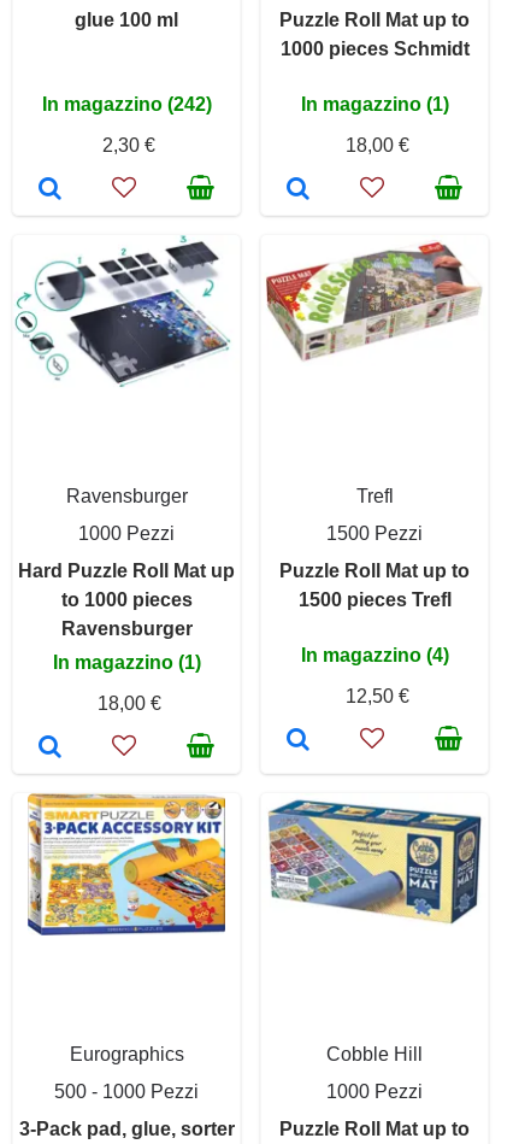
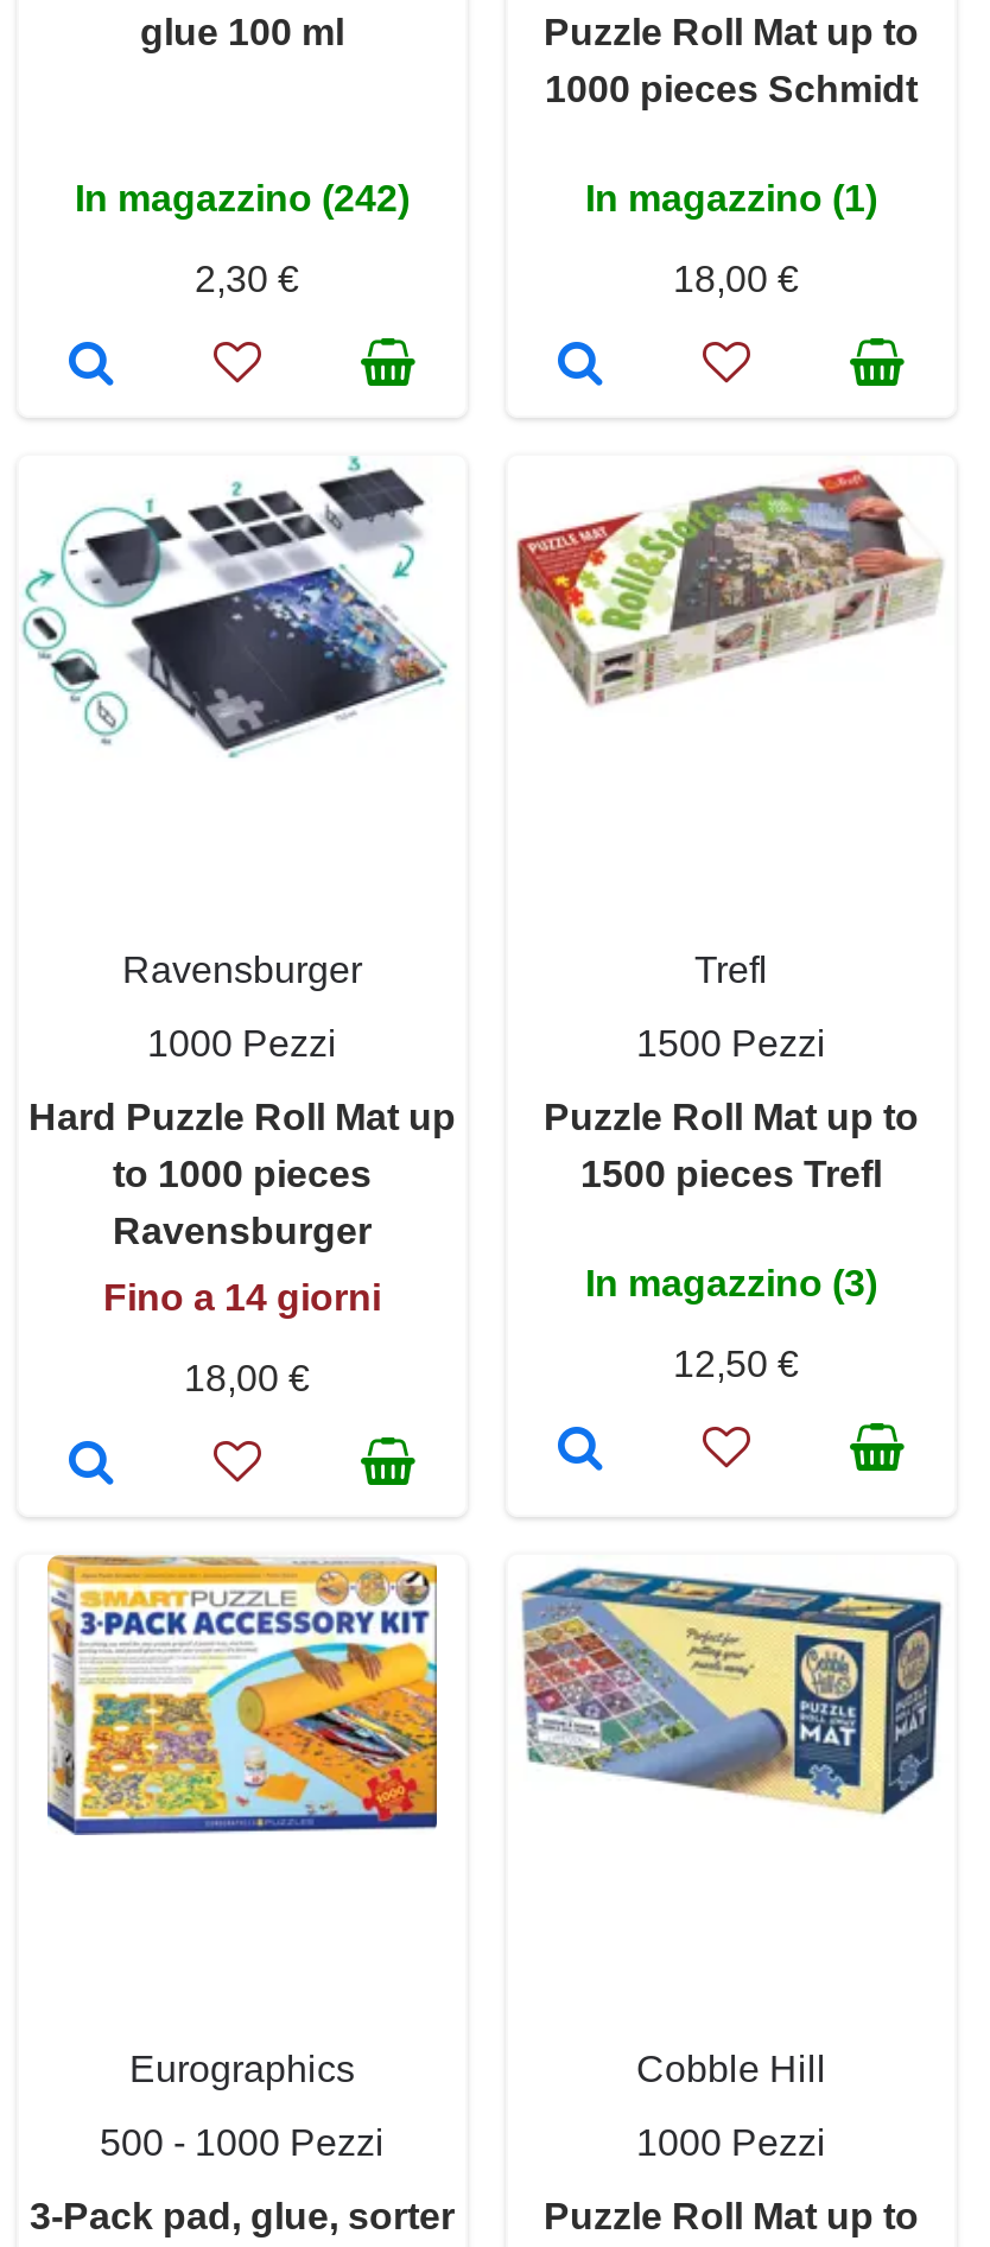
- In magazzino (4)
+ In magazzino (3)

- In magazzino (1)
+ Fino a 14 giorni
